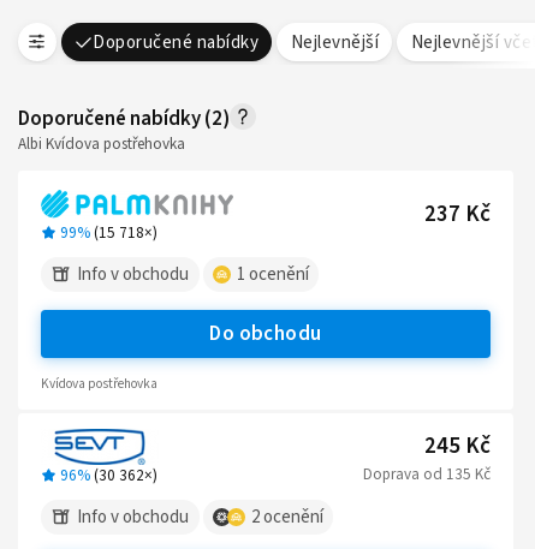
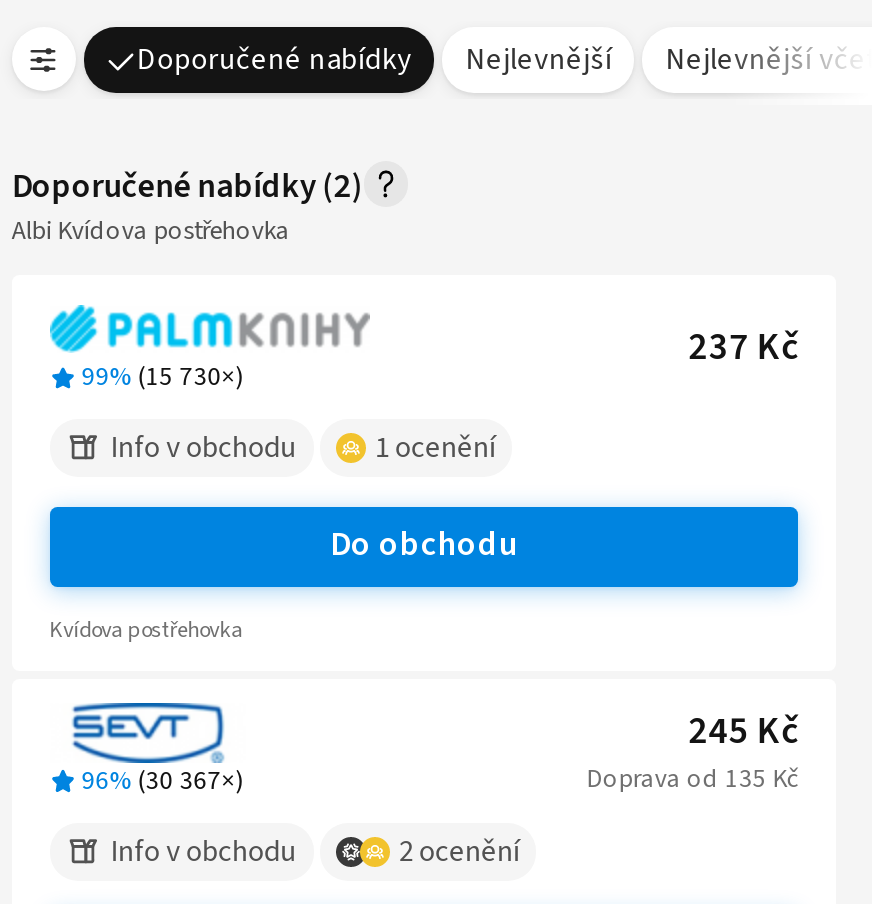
- 99% (15 718×)
+ 99% (15 730×)

- 96%(30 362×)
+ 96%(30 367×)
